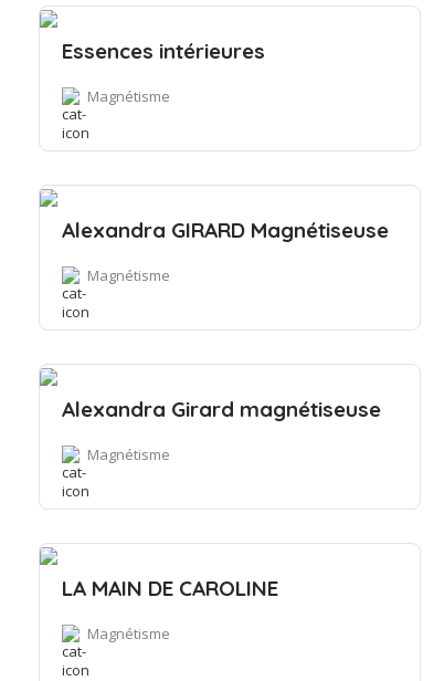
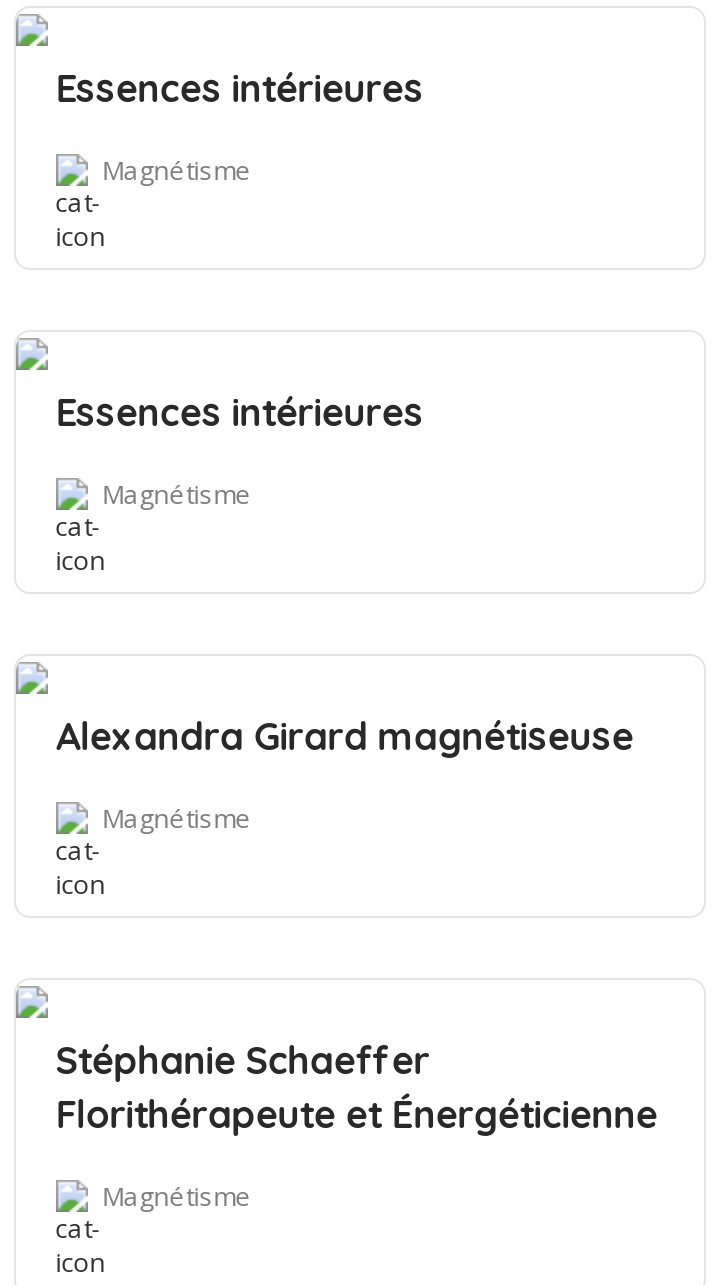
- Alexandra GIRARD Magnétiseuse
+ Essences intérieures

- LA MAIN DE CAROLINE
+ Stéphanie Schaeffer
+ Florithérapeute et Énergéticienne
